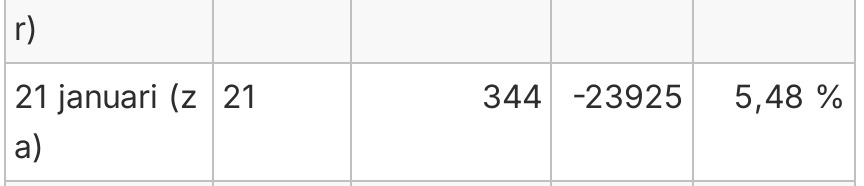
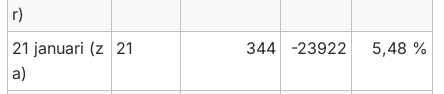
- 344 -23925 5,48 %
+ 344 -23922 5,48 %
